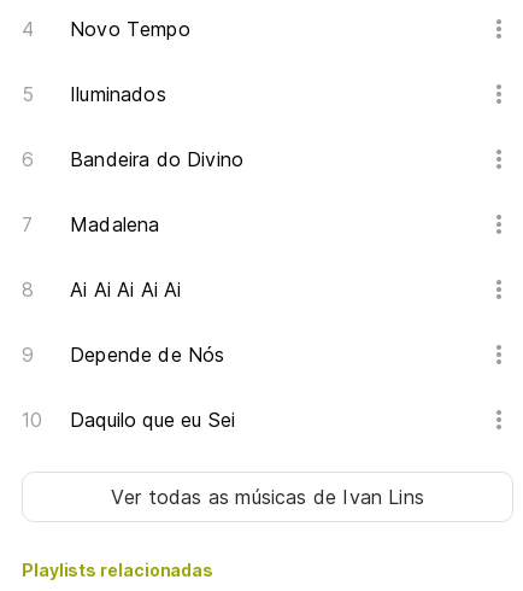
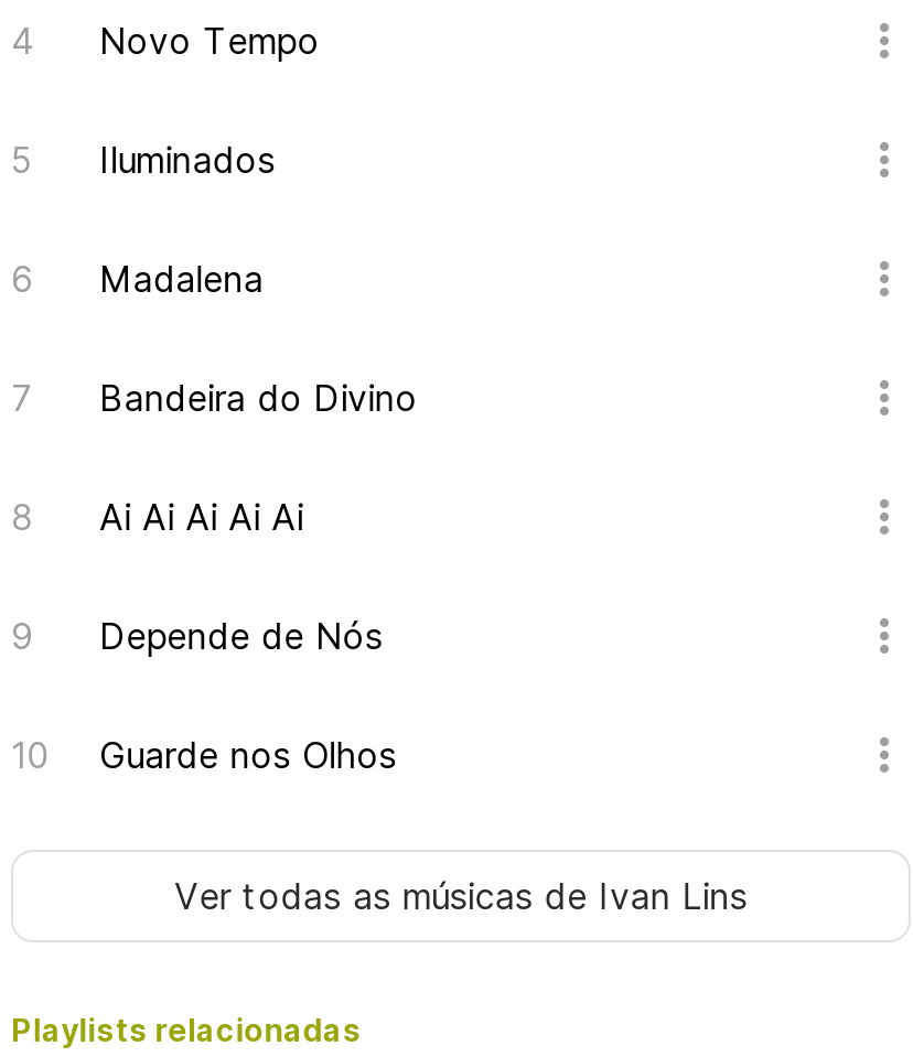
moved down: Bandeira do Divino

moved up: Madalena

- Daquilo que eu Sei
+ Guarde nos Olhos
